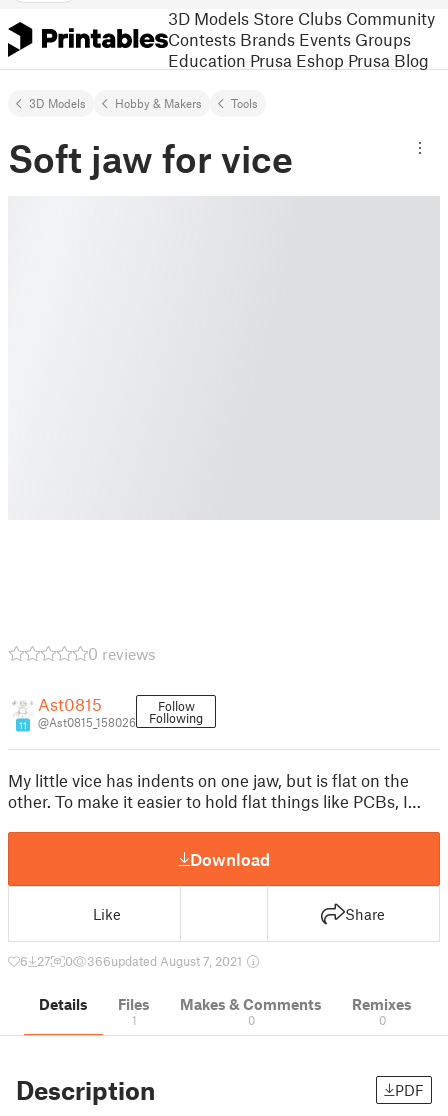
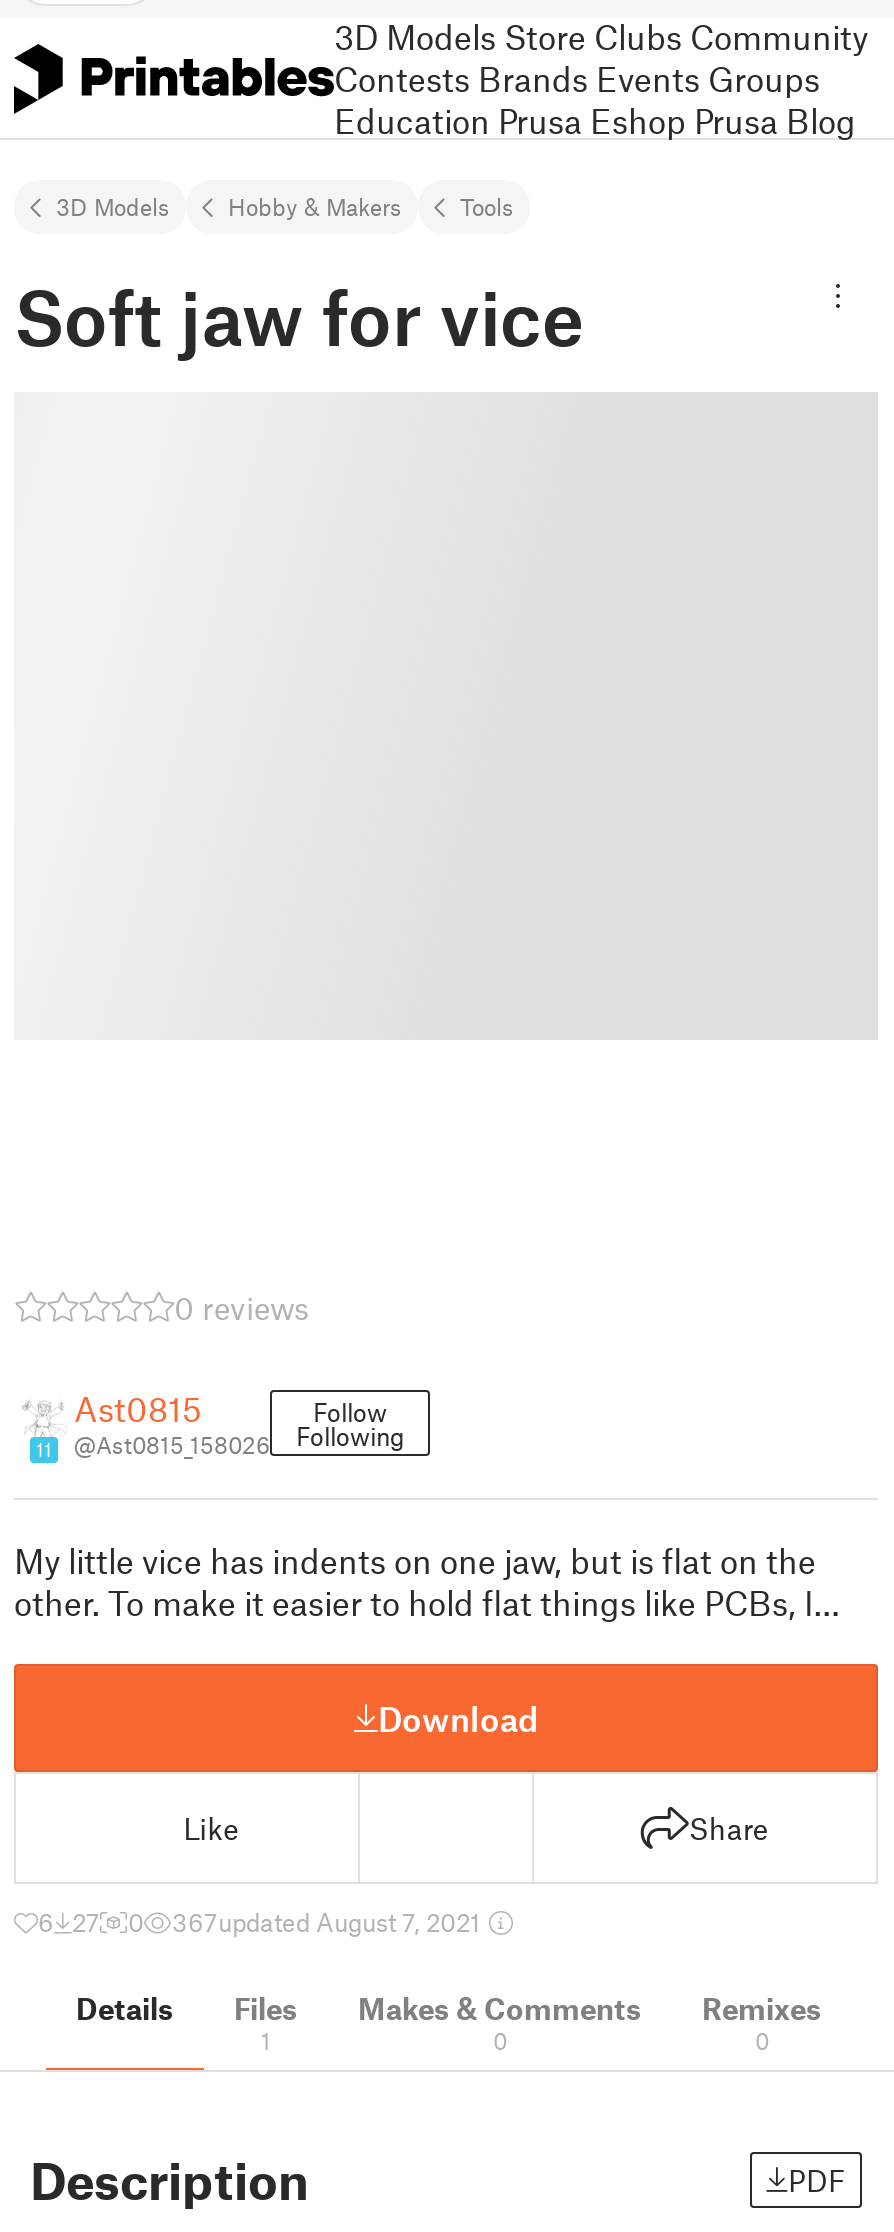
- 366updated August 7, 2021
+ 367updated August 7, 2021
